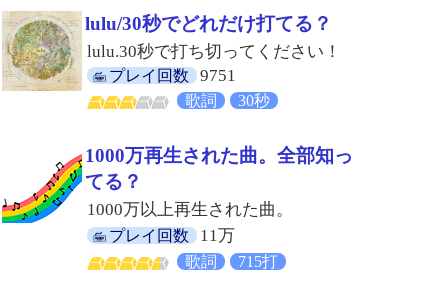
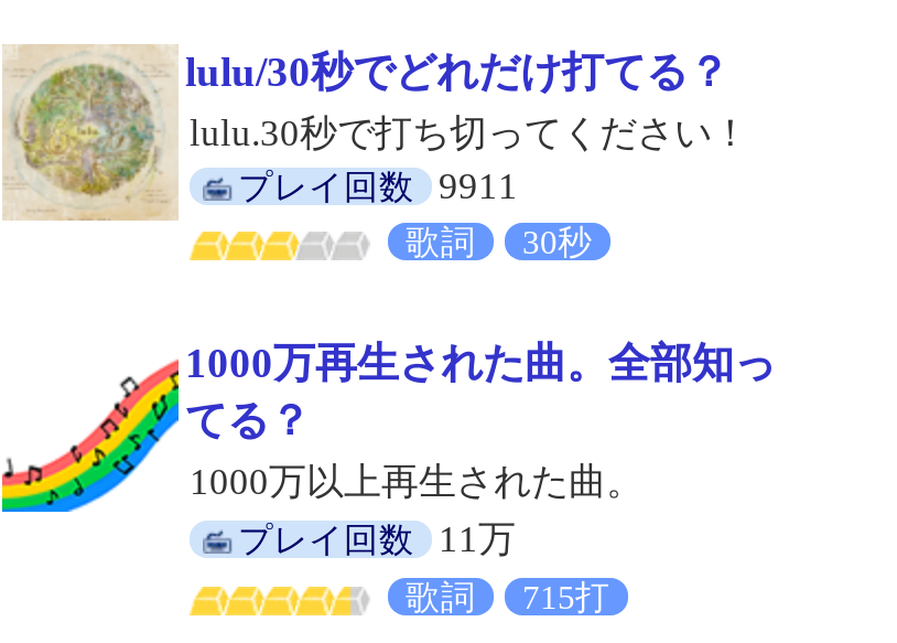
- プレイ回数 9751
+ プレイ回数 9911
